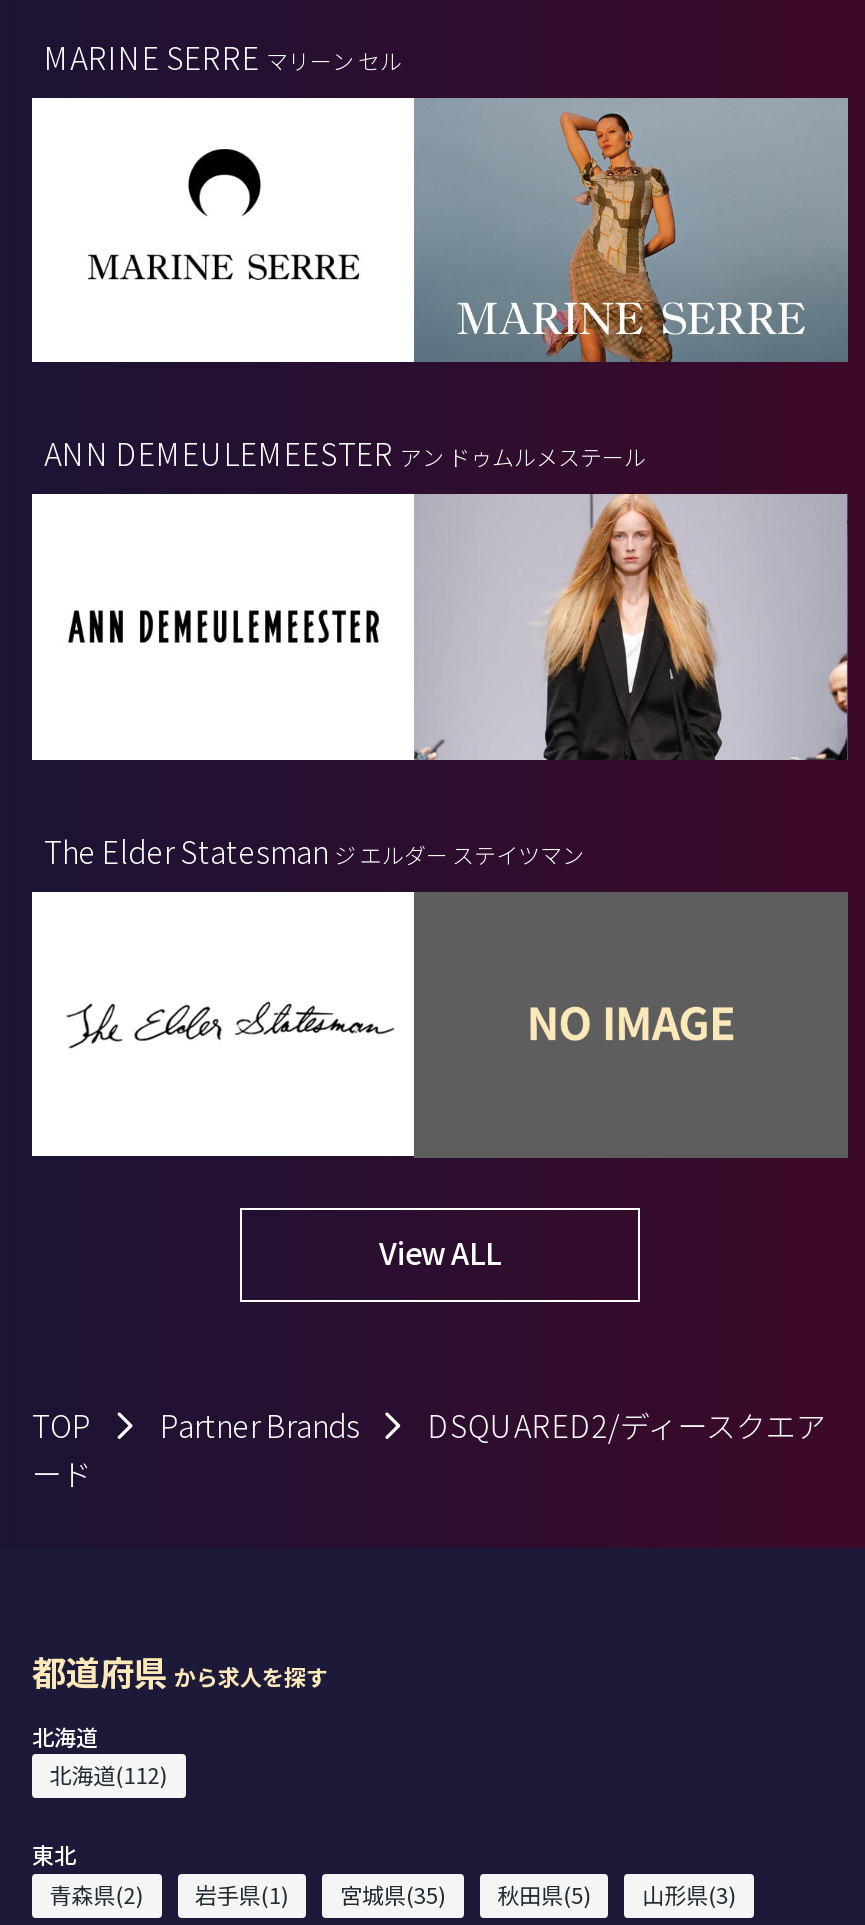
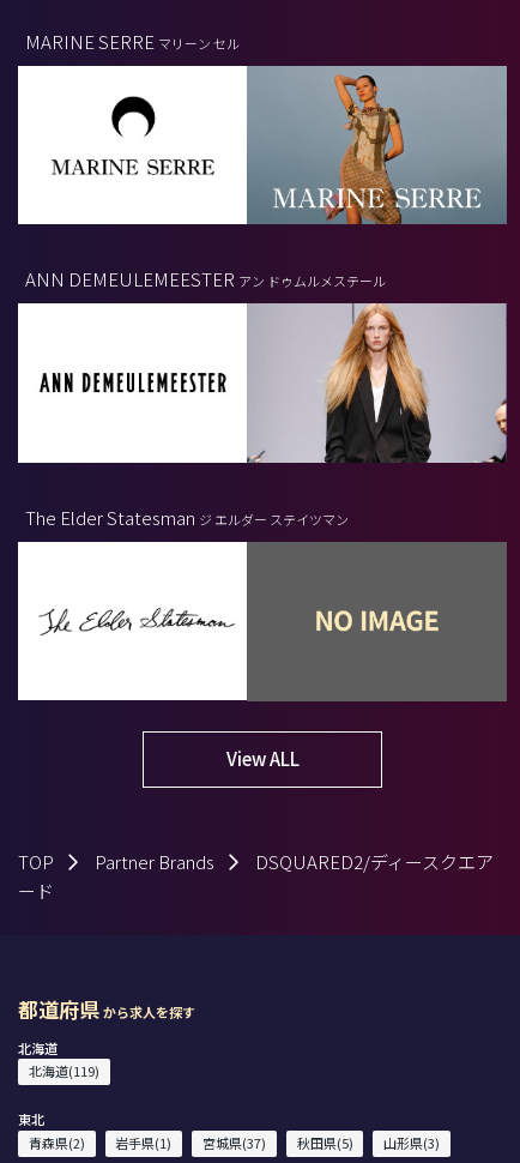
- 北海道(112)
+ 北海道(119)

- 青森県(2) 岩手県(1) 宮城県(35) 秋田県(5) 山形県(3)
+ 青森県(2) 岩手県(1) 宮城県(37) 秋田県(5) 山形県(3)
